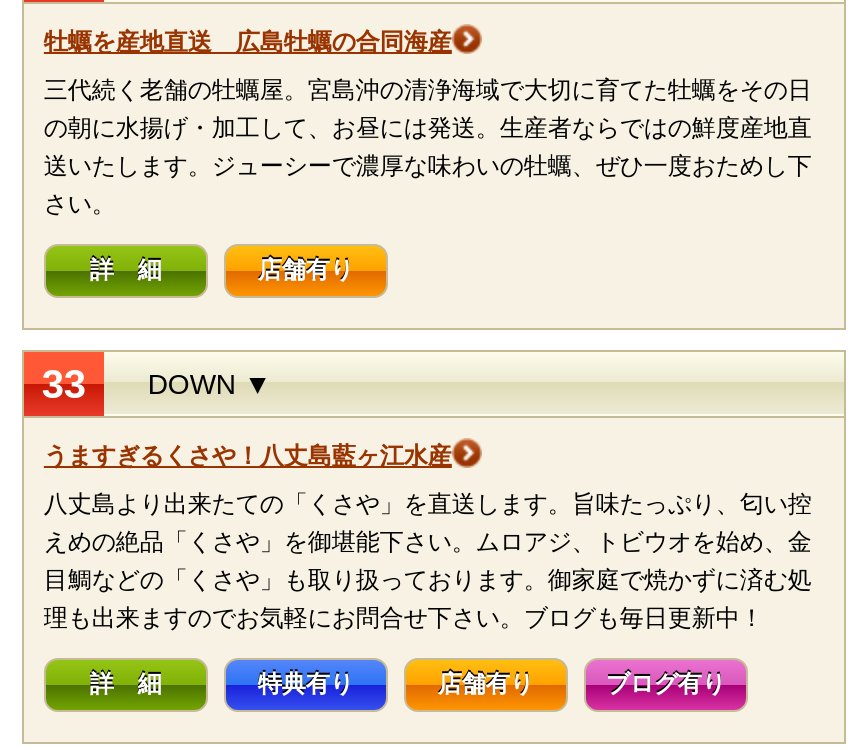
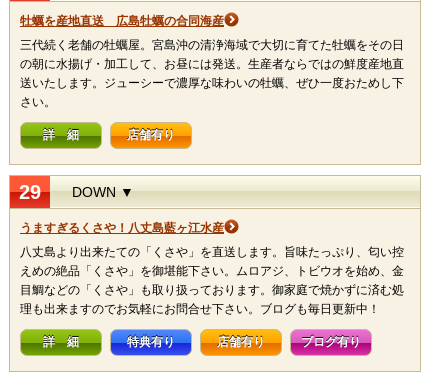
- 33
+ 29
